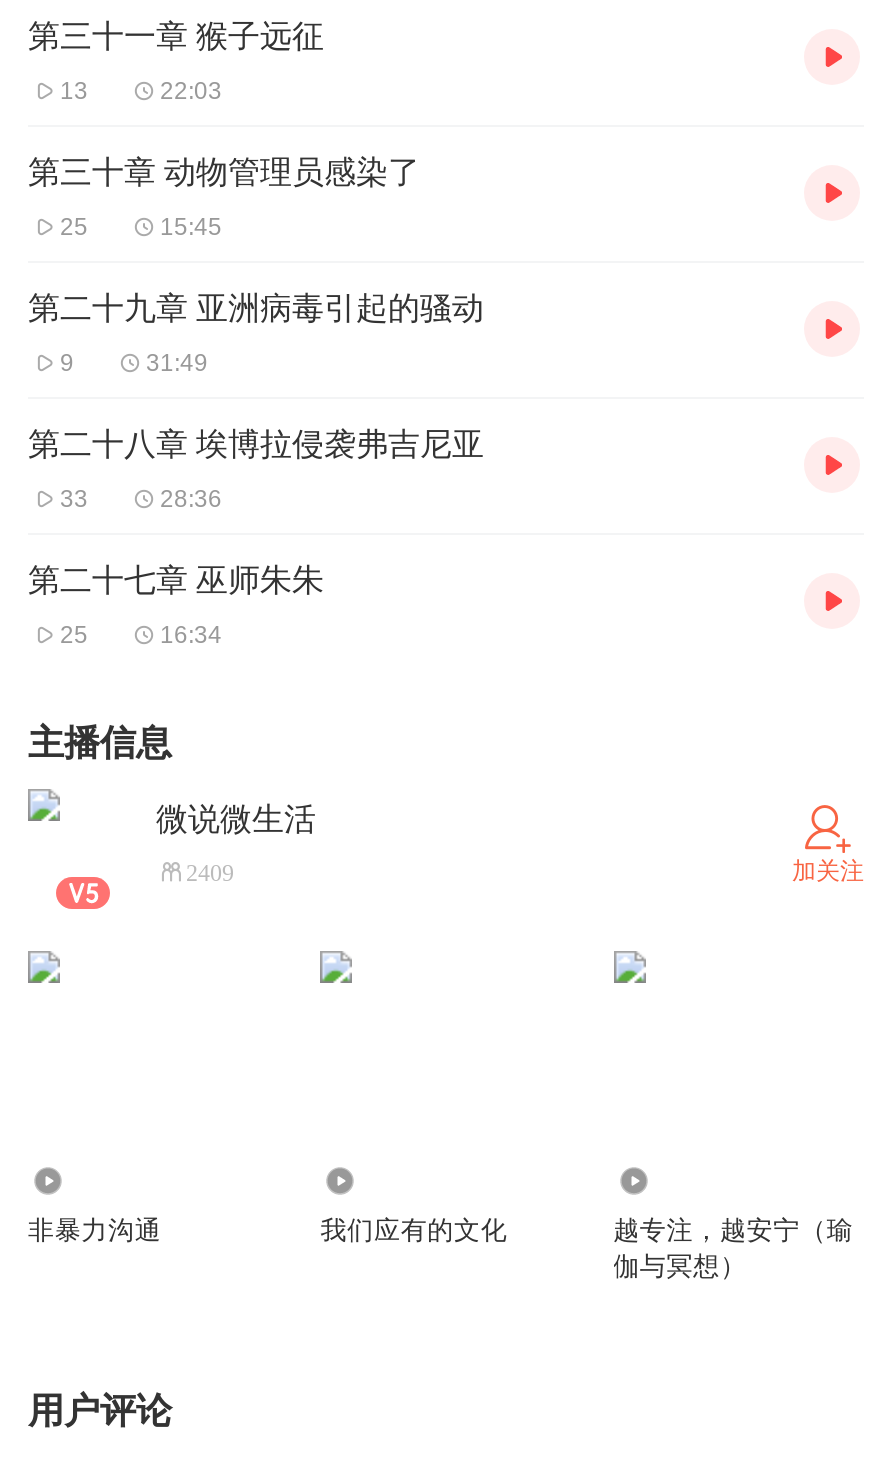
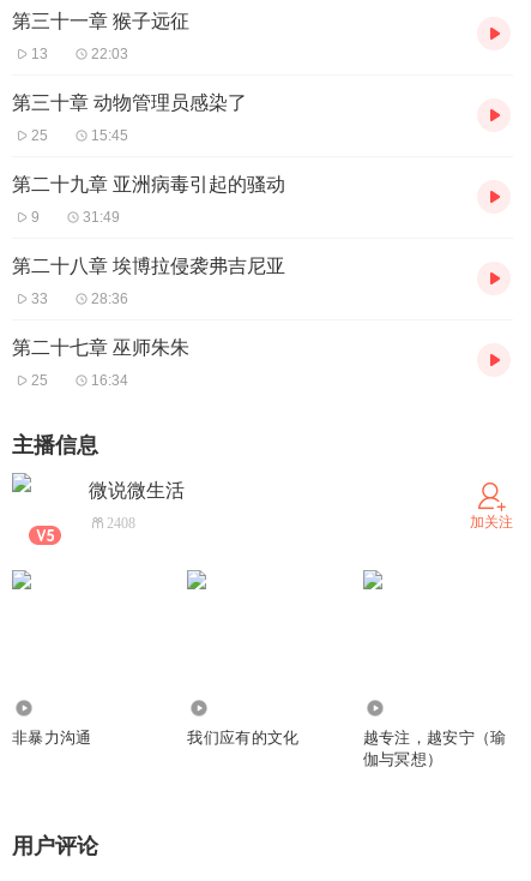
- 2409
+ 2408
